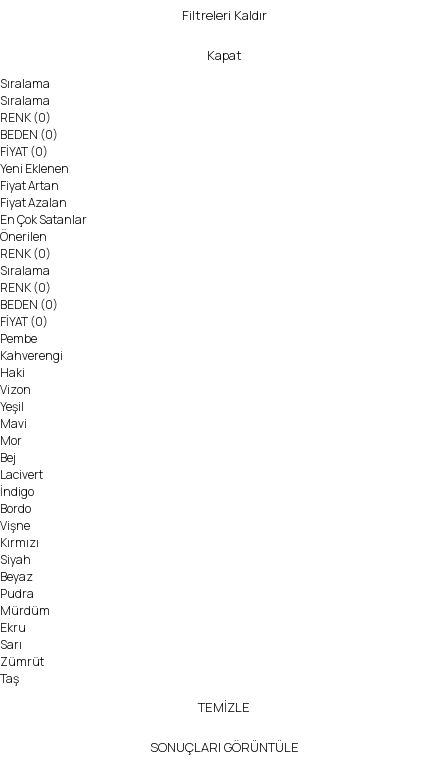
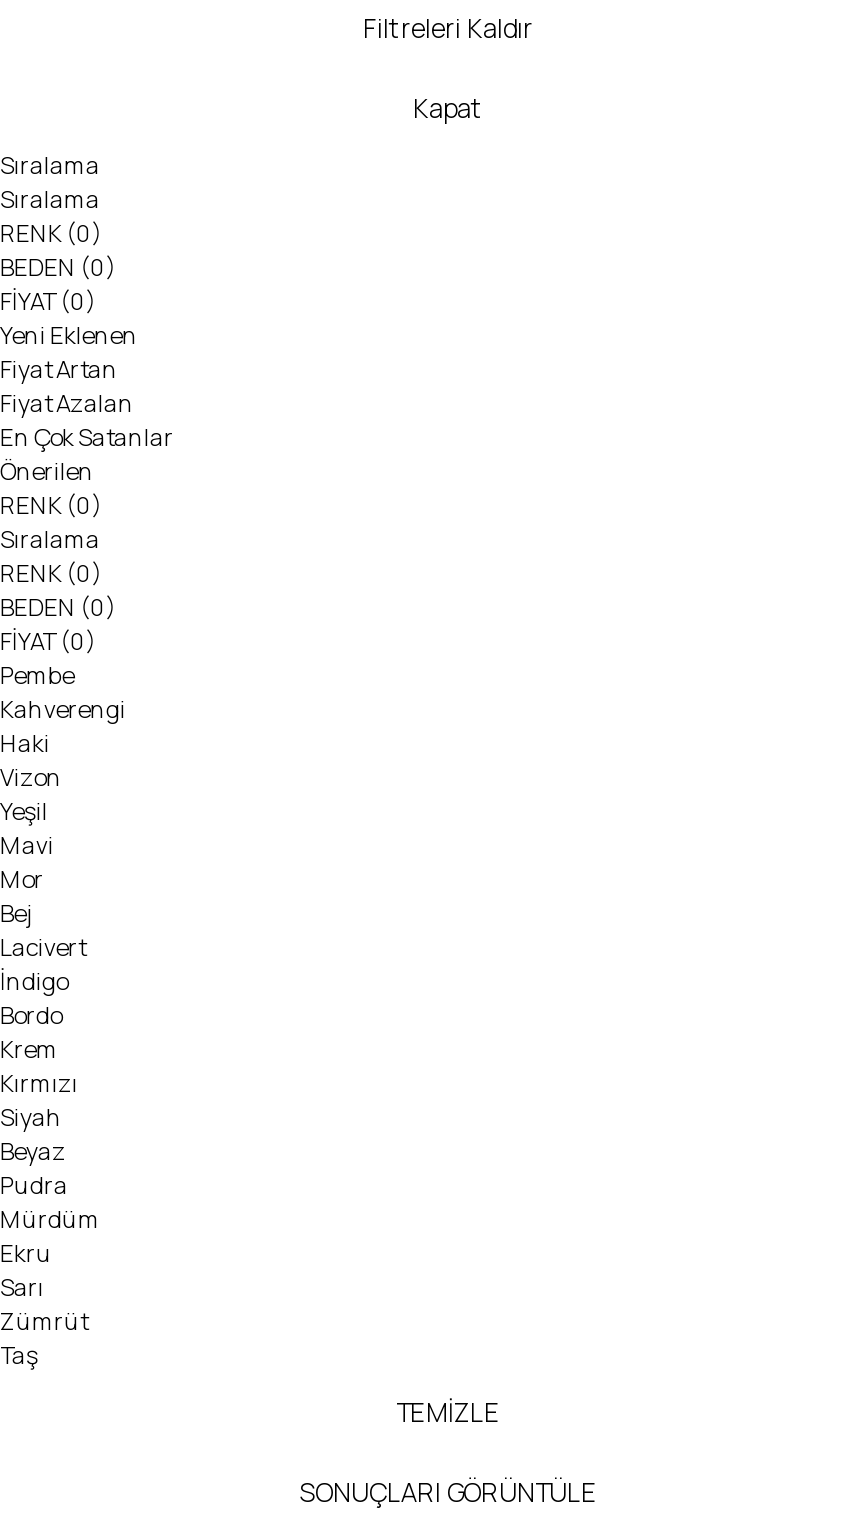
- Vişne
+ Krem
